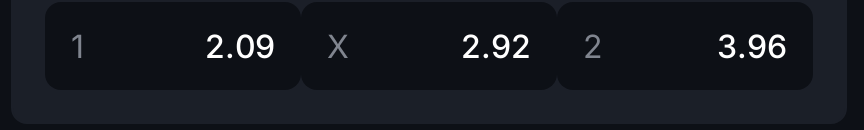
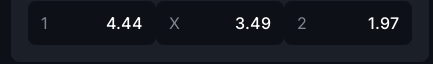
- 2.09 X
+ 4.44 X

- 2.92 2
+ 3.49 2

- 3.96
+ 1.97
